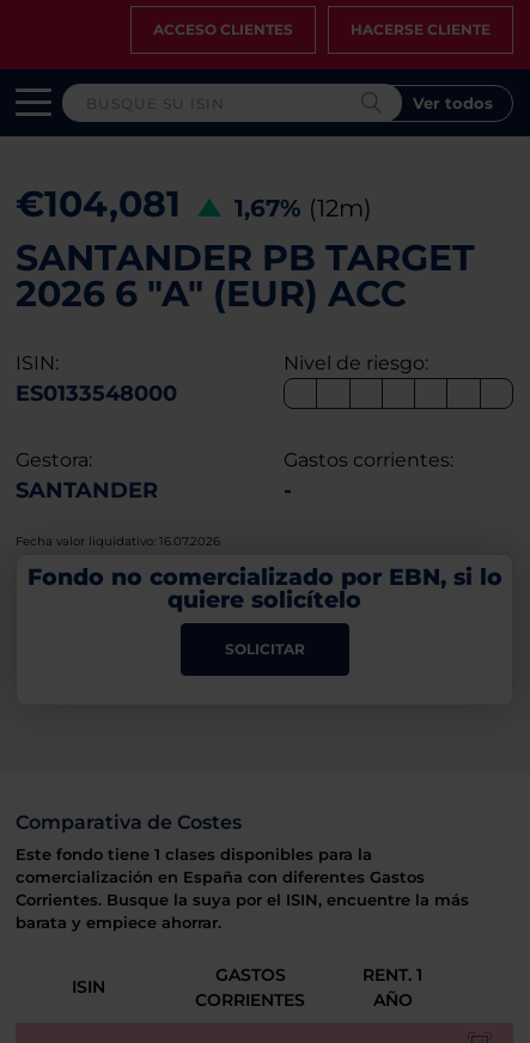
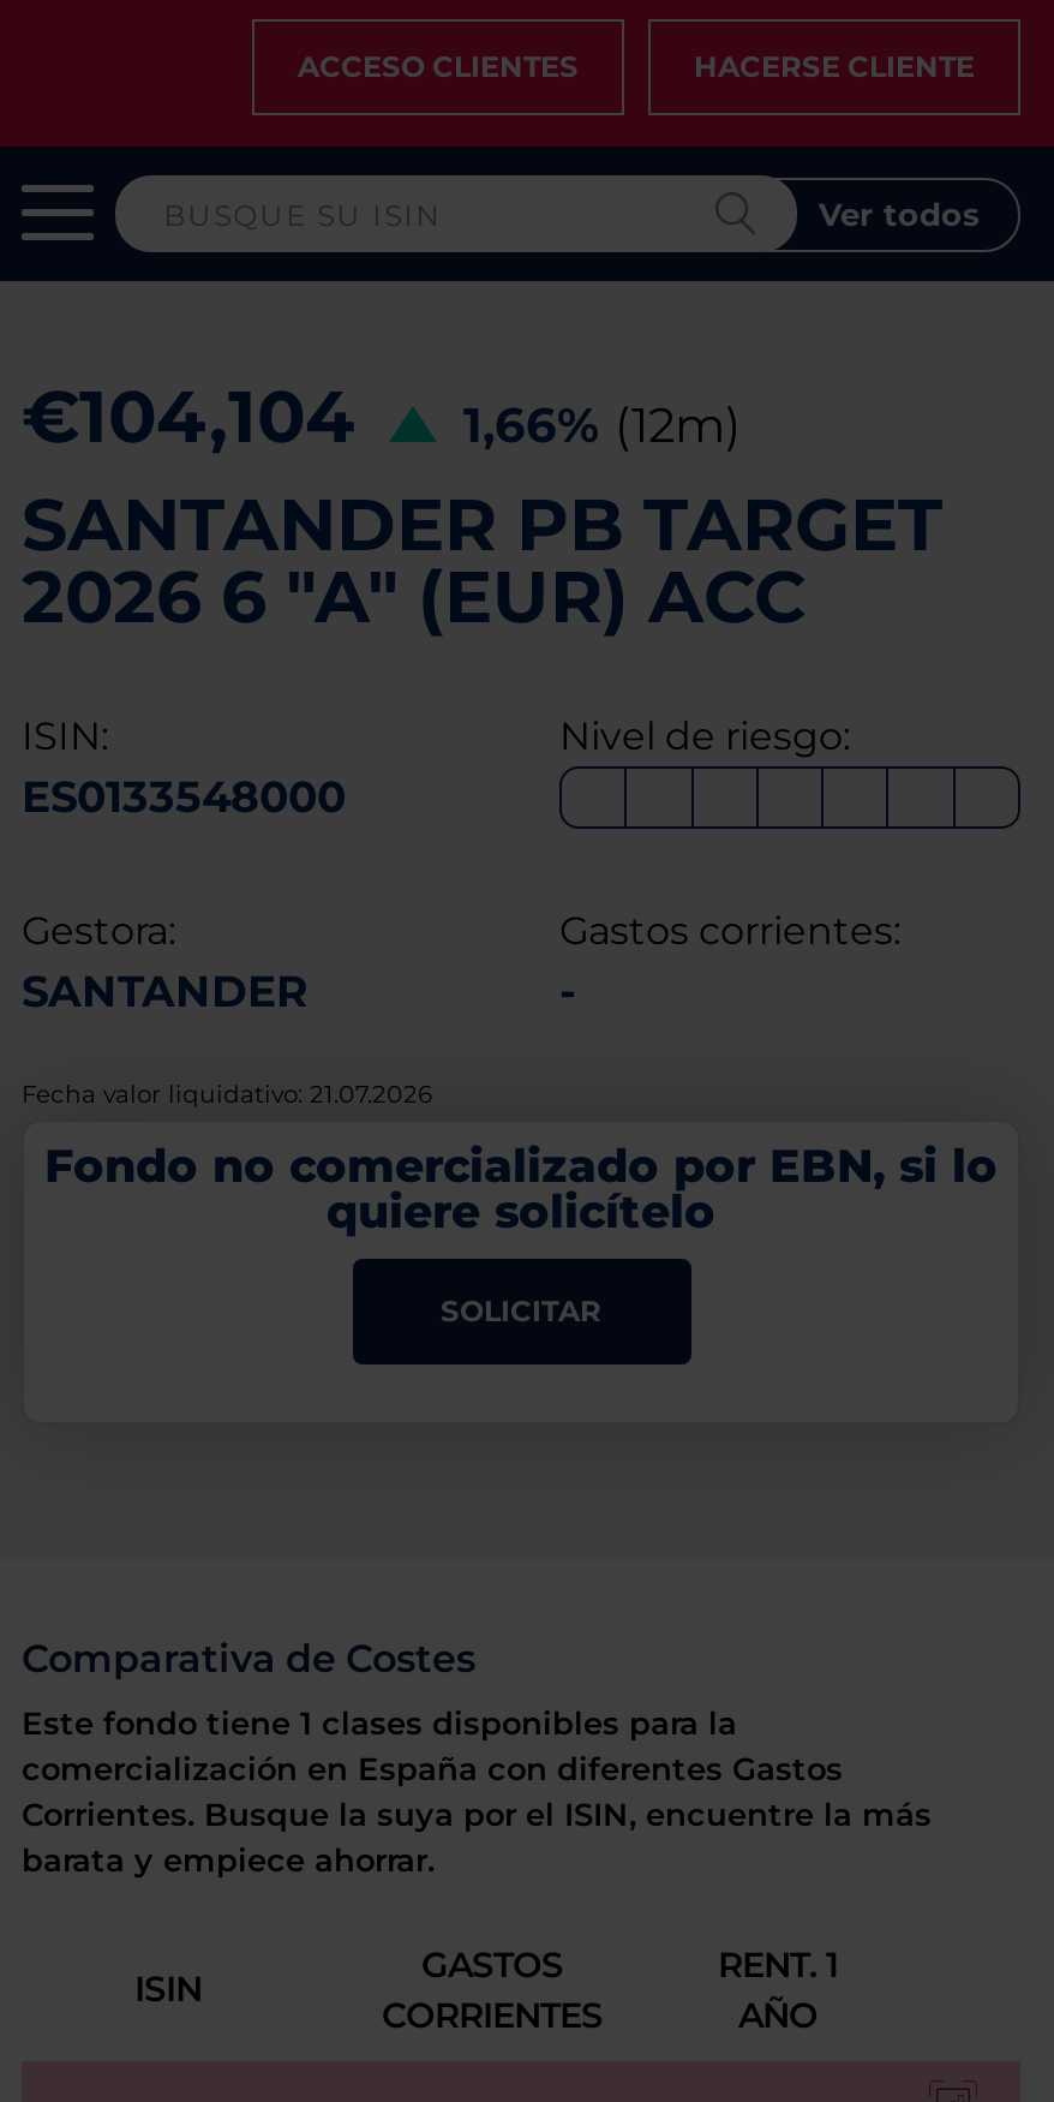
- €104,081
+ €104,104

- 1,67% (12m)
+ 1,66% (12m)

- Fecha valor liquidativo: 16.07.2026
+ Fecha valor liquidativo: 21.07.2026
